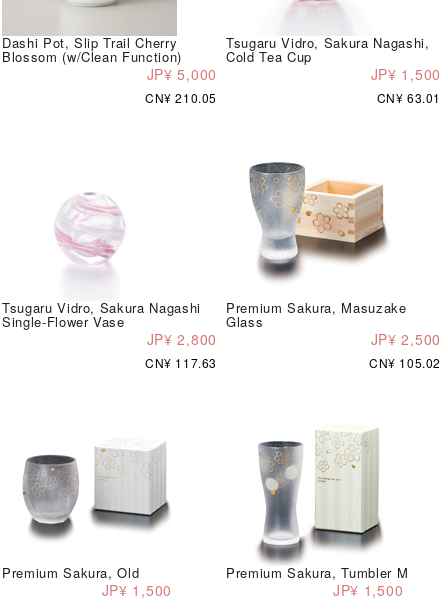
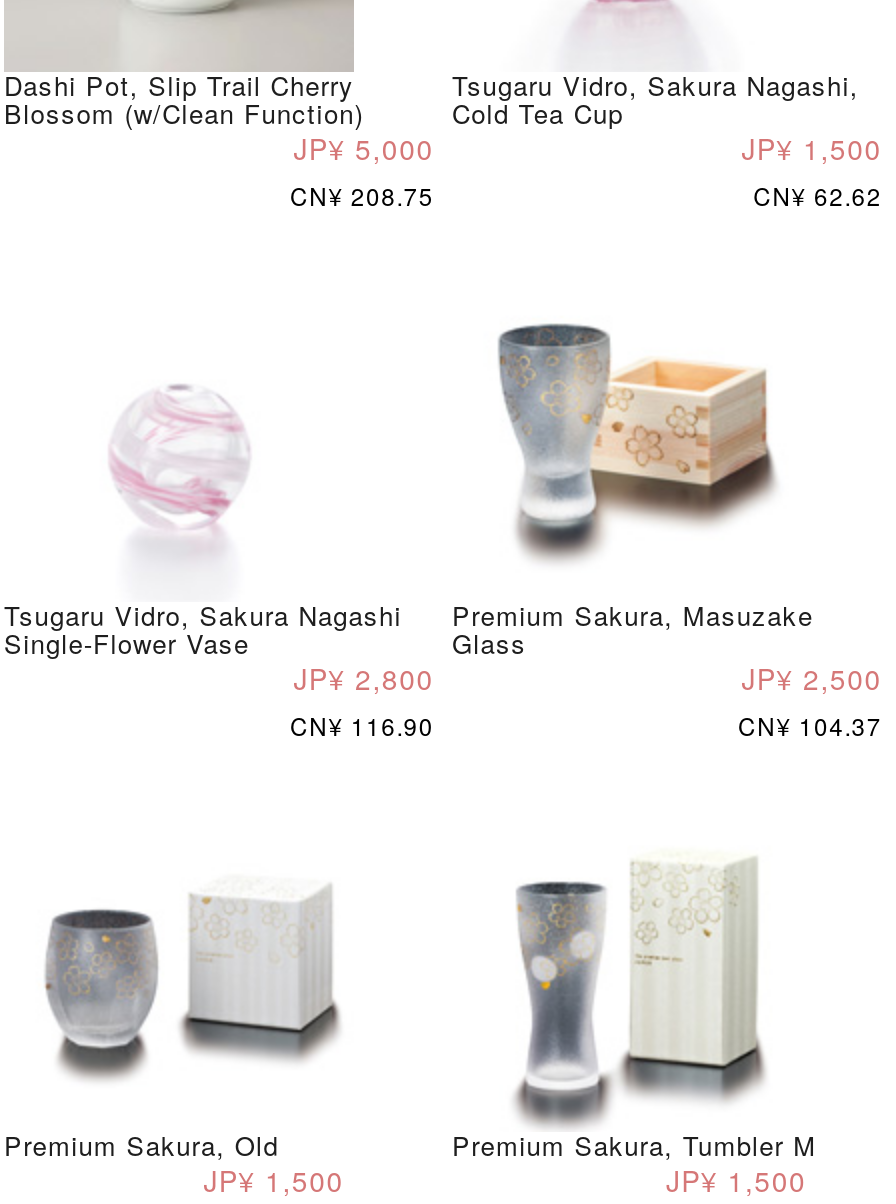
- CN¥ 210.05
+ CN¥ 208.75

- CN¥ 63.01
+ CN¥ 62.62

- CN¥ 117.63
+ CN¥ 116.90

- CN¥ 105.02
+ CN¥ 104.37
